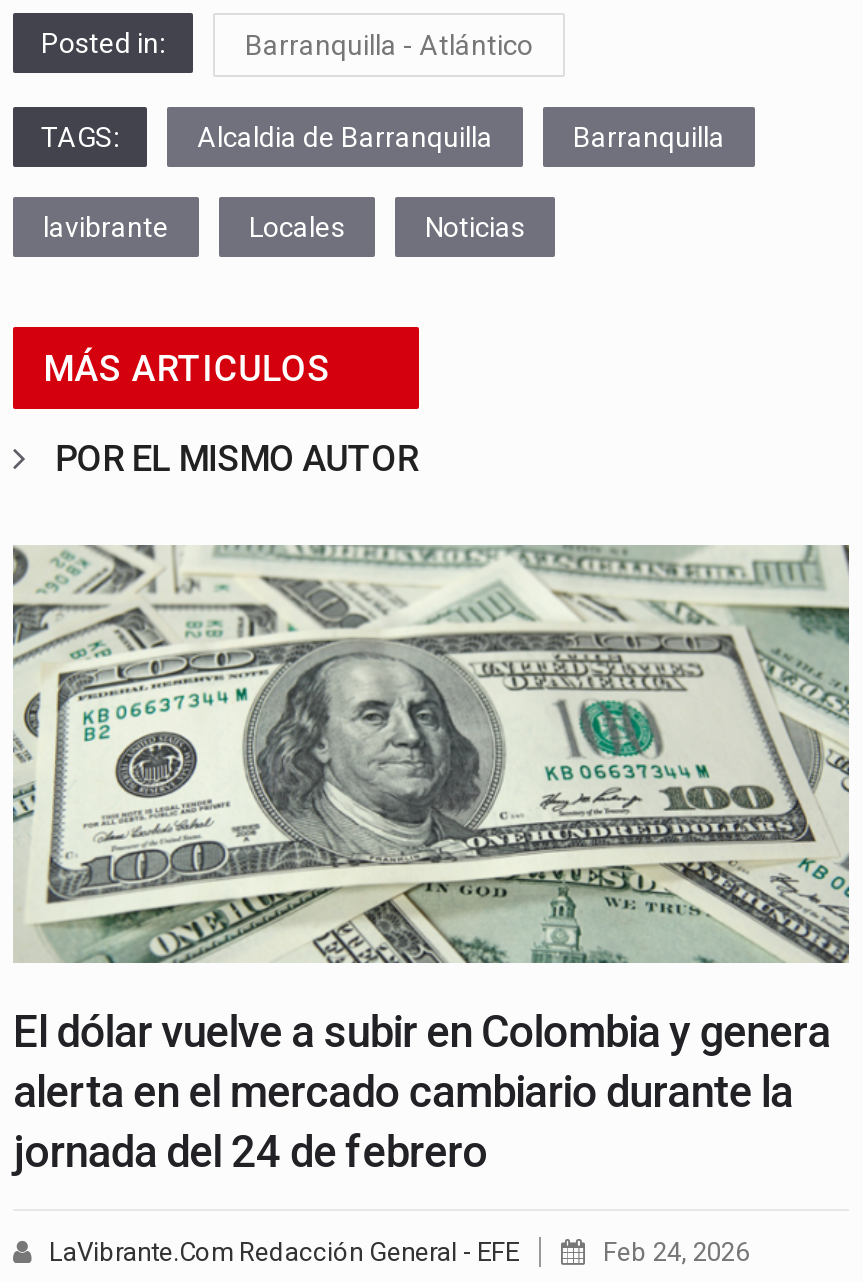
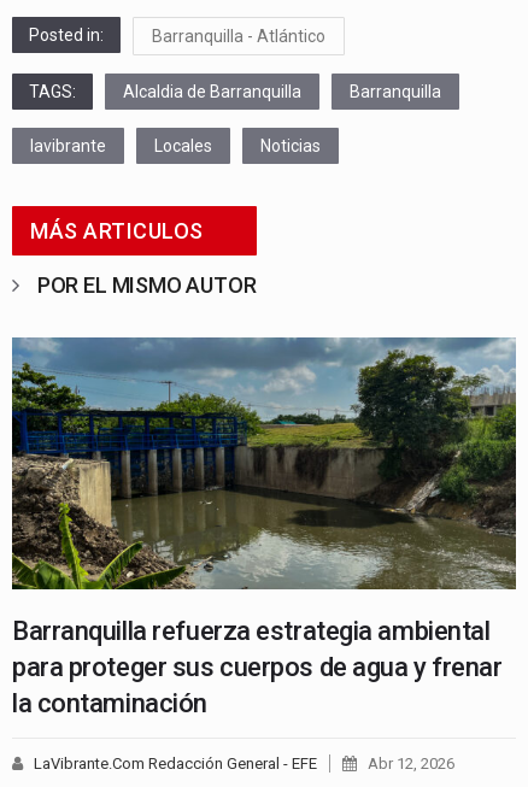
- [image]
- El dólar vuelve a subir en Colombia y genera
- alerta en el mercado cambiario durante la
- jornada del 24 de febrero
+ [image]
+ Barranquilla refuerza estrategia ambiental
+ para proteger sus cuerpos de agua y frenar
+ la contaminación

- Feb 24, 2026
+ Abr 12, 2026
